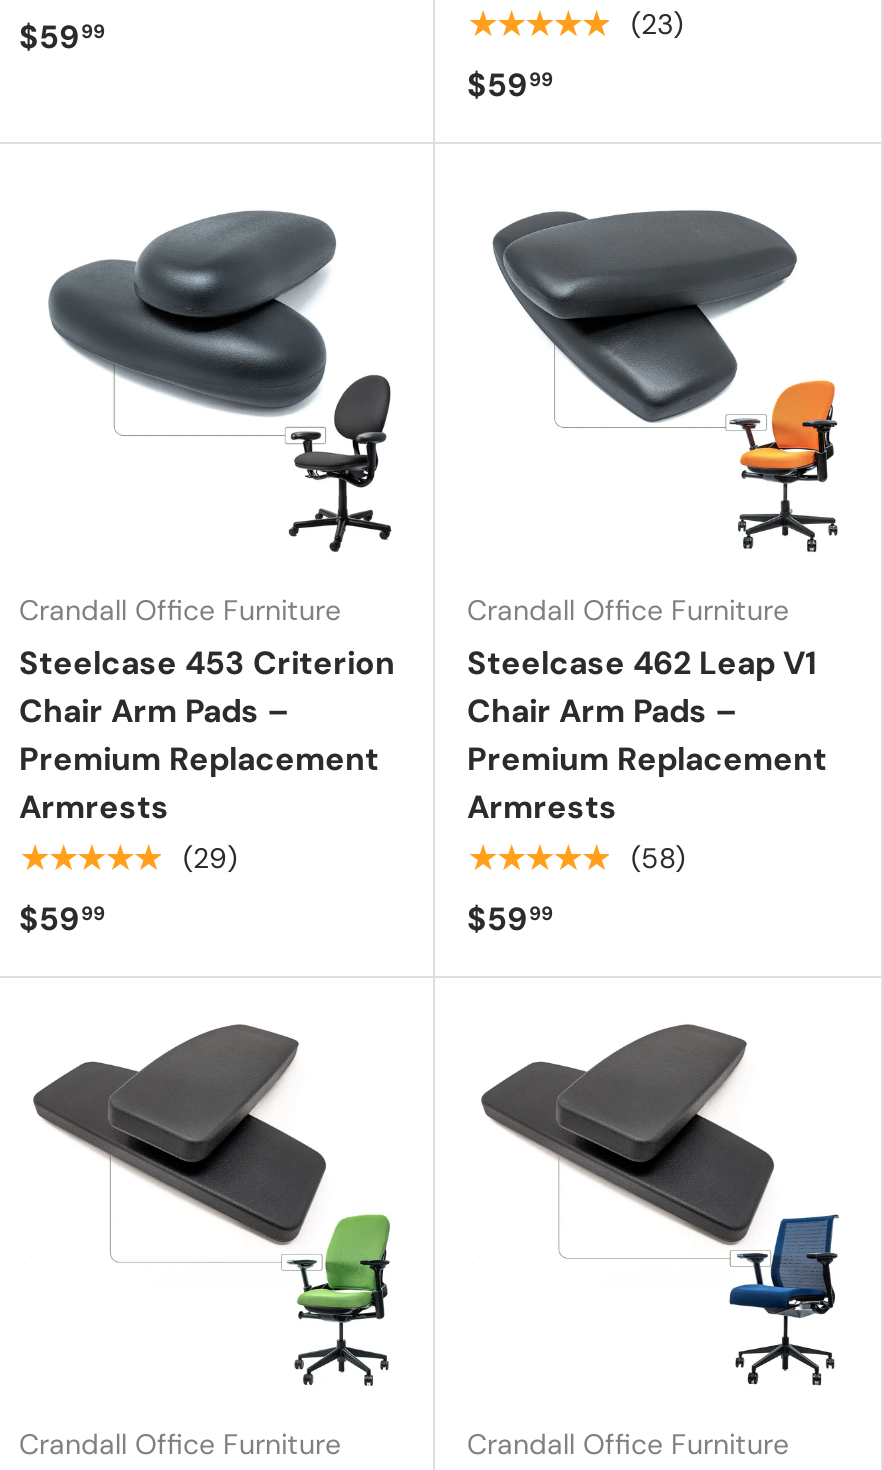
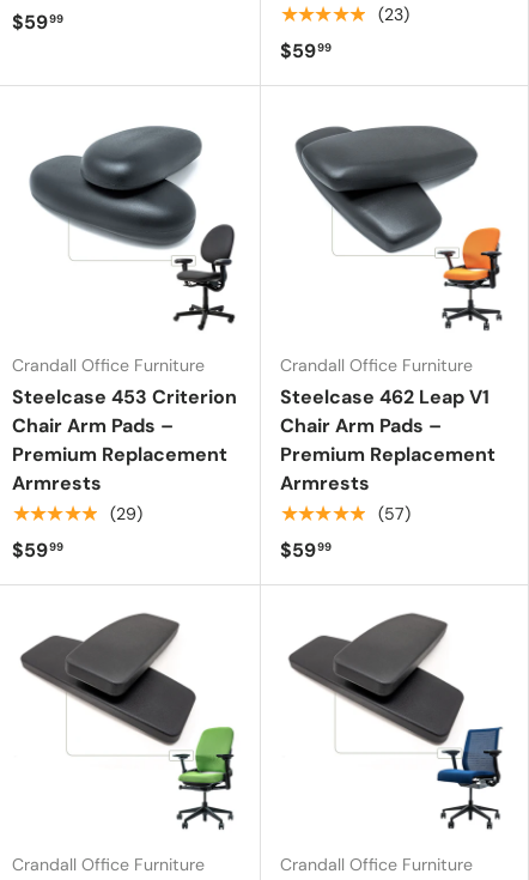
- (58)
+ (57)
